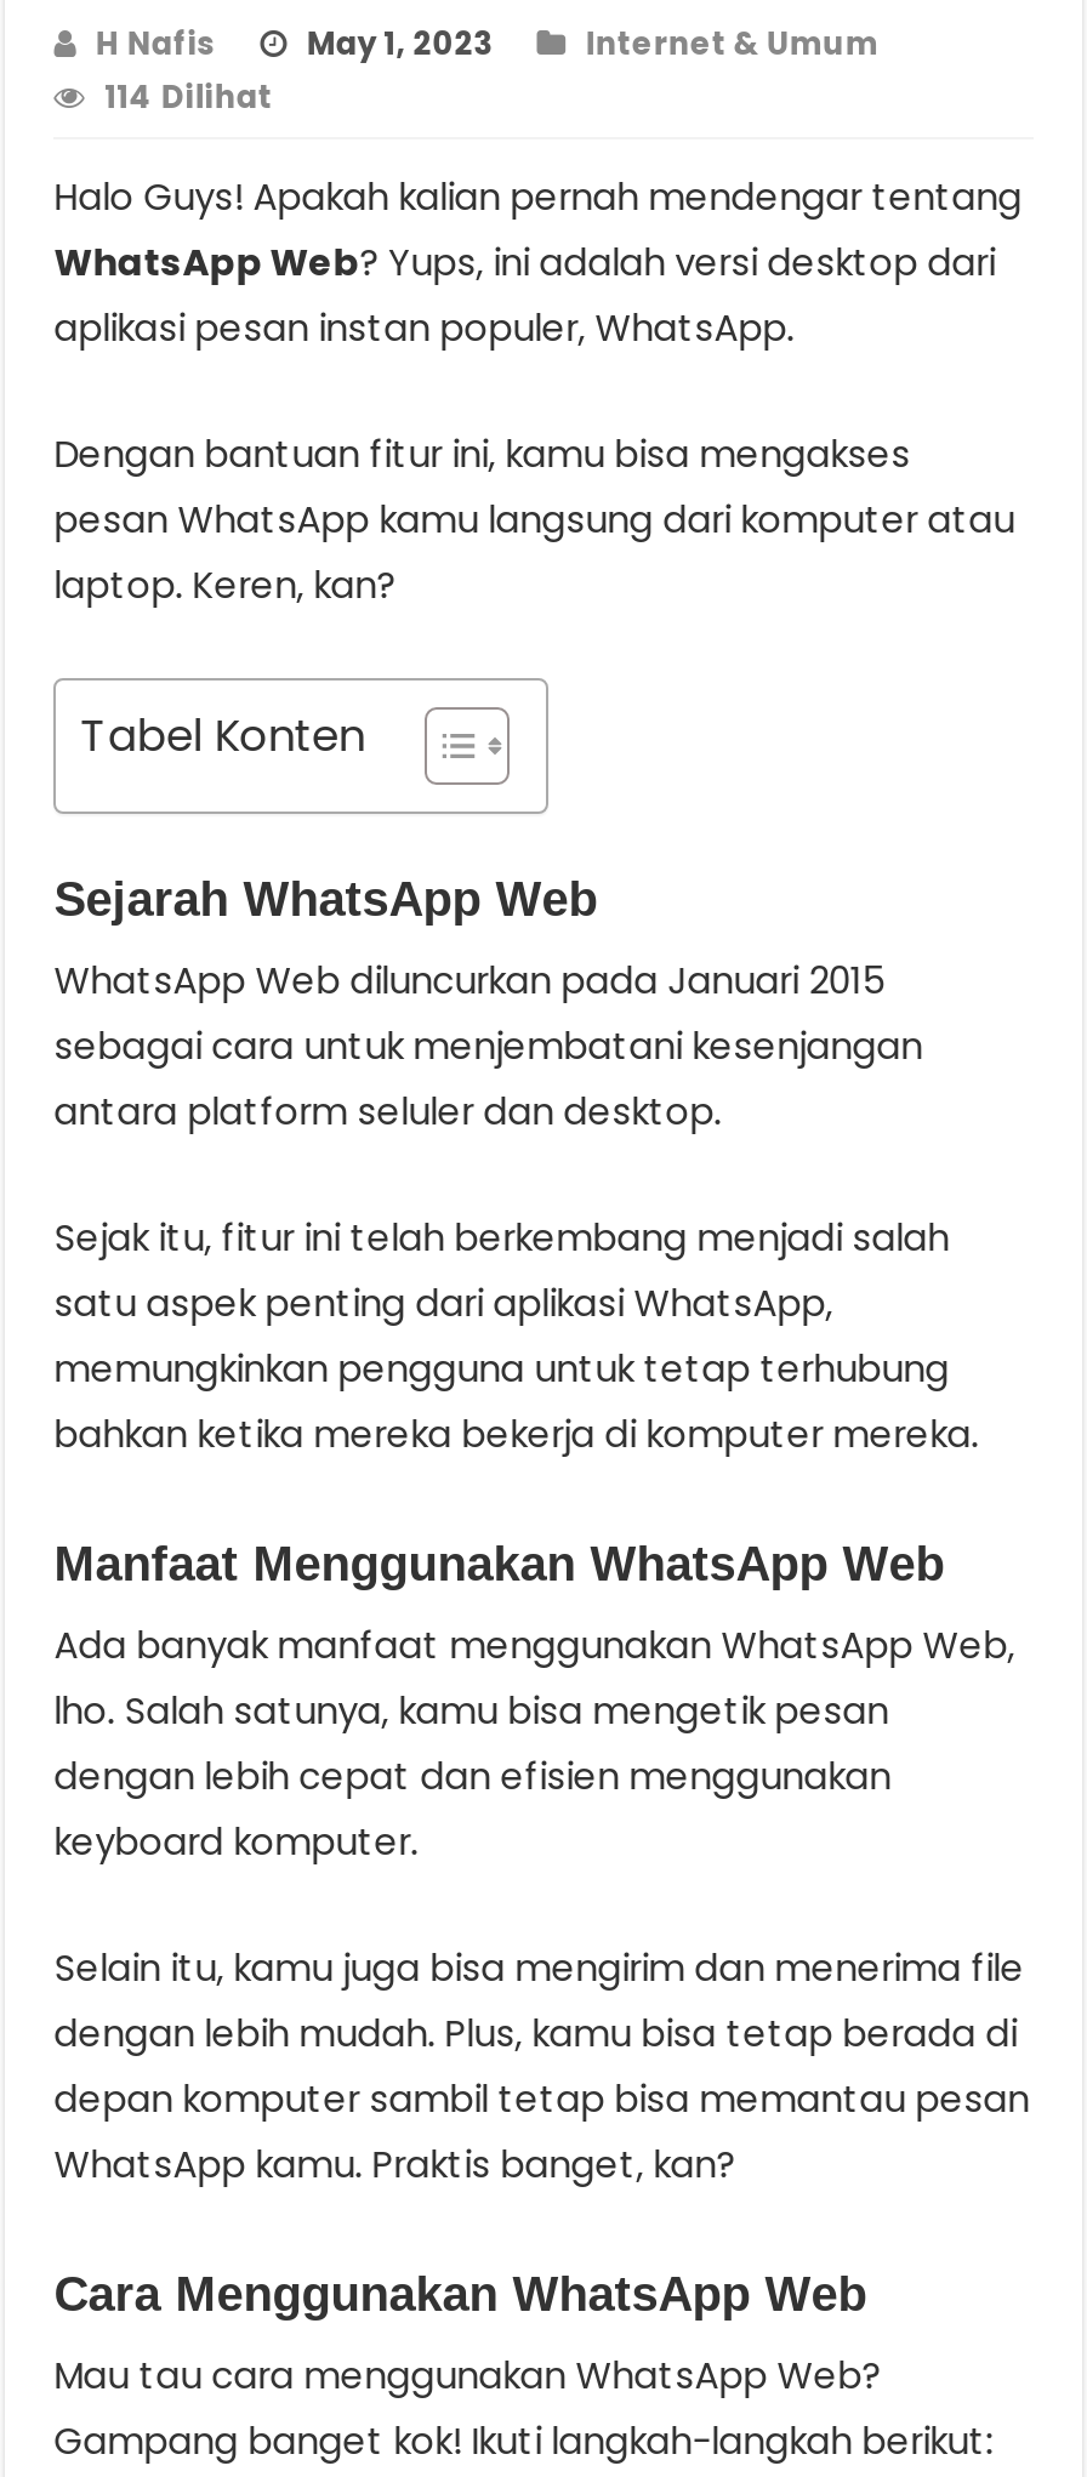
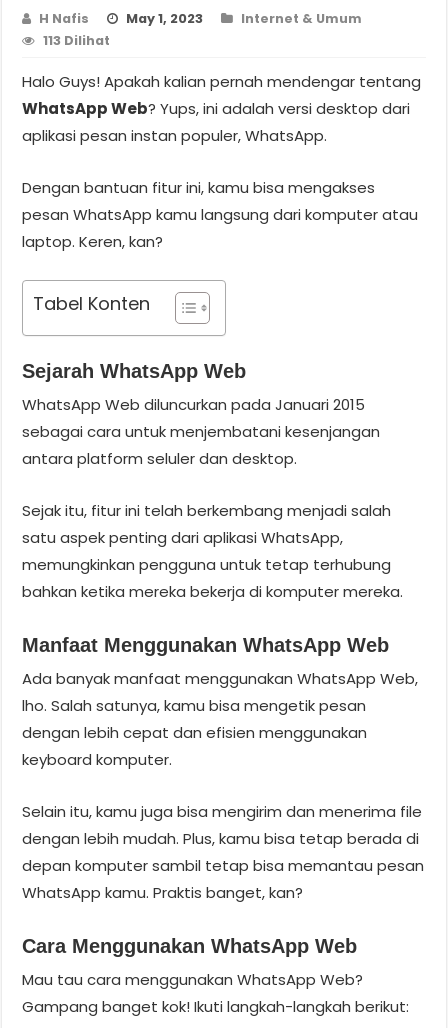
- 114 Dilihat
+ 113 Dilihat
